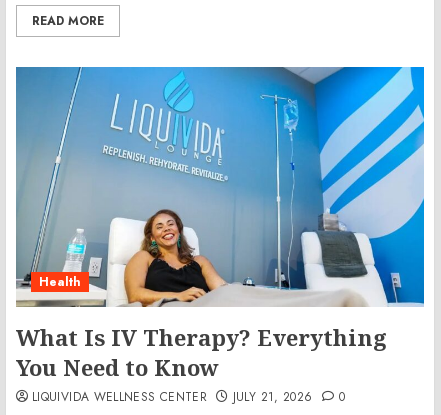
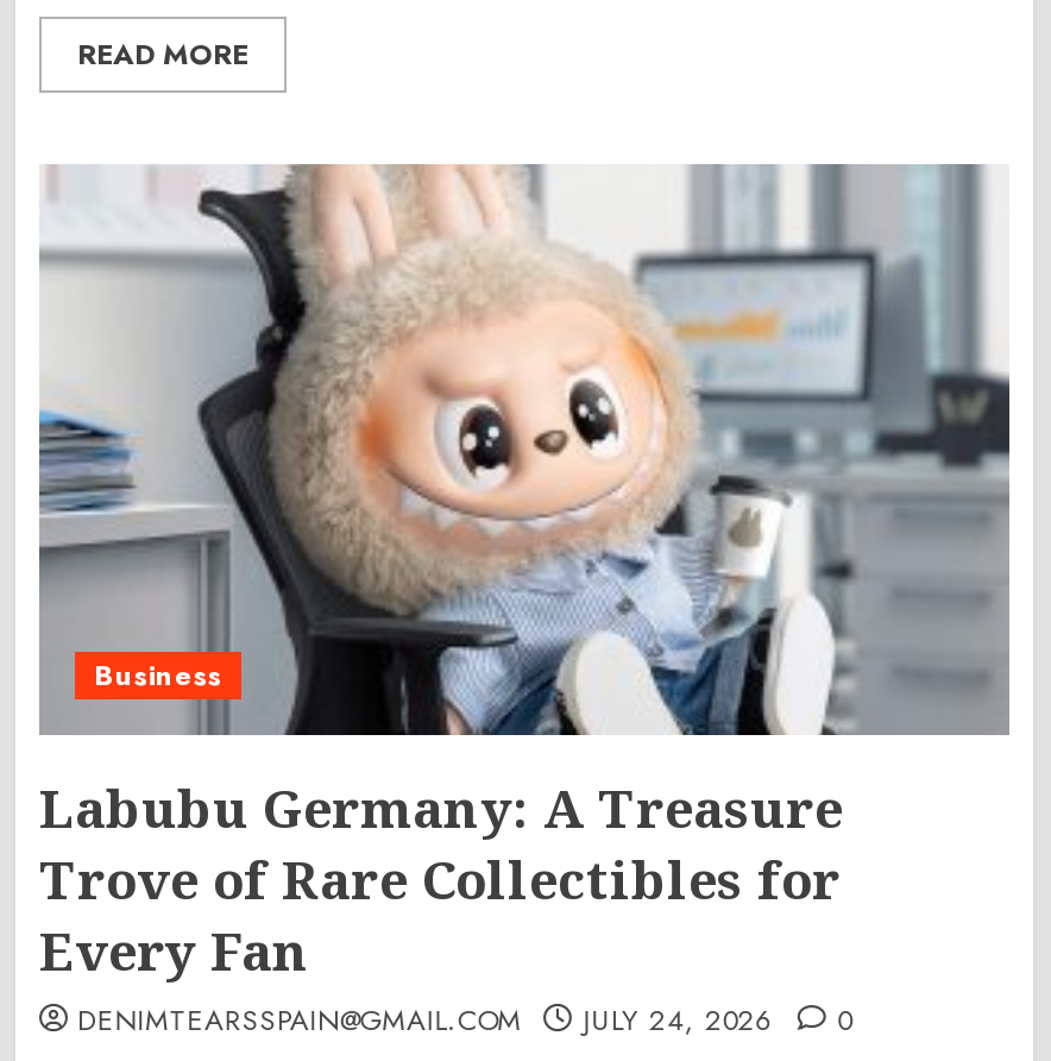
- [image]
- Health
+ [image]
+ Business

- What Is IV Therapy? Everything
- You Need to Know
- LIQUIVIDA WELLNESS CENTER
- JULY 21, 2026
+ Labubu Germany: A Treasure
+ Trove of Rare Collectibles for
+ Every Fan
+ DENIMTEARSSPAIN@GMAIL.COM
+ JULY 24, 2026
